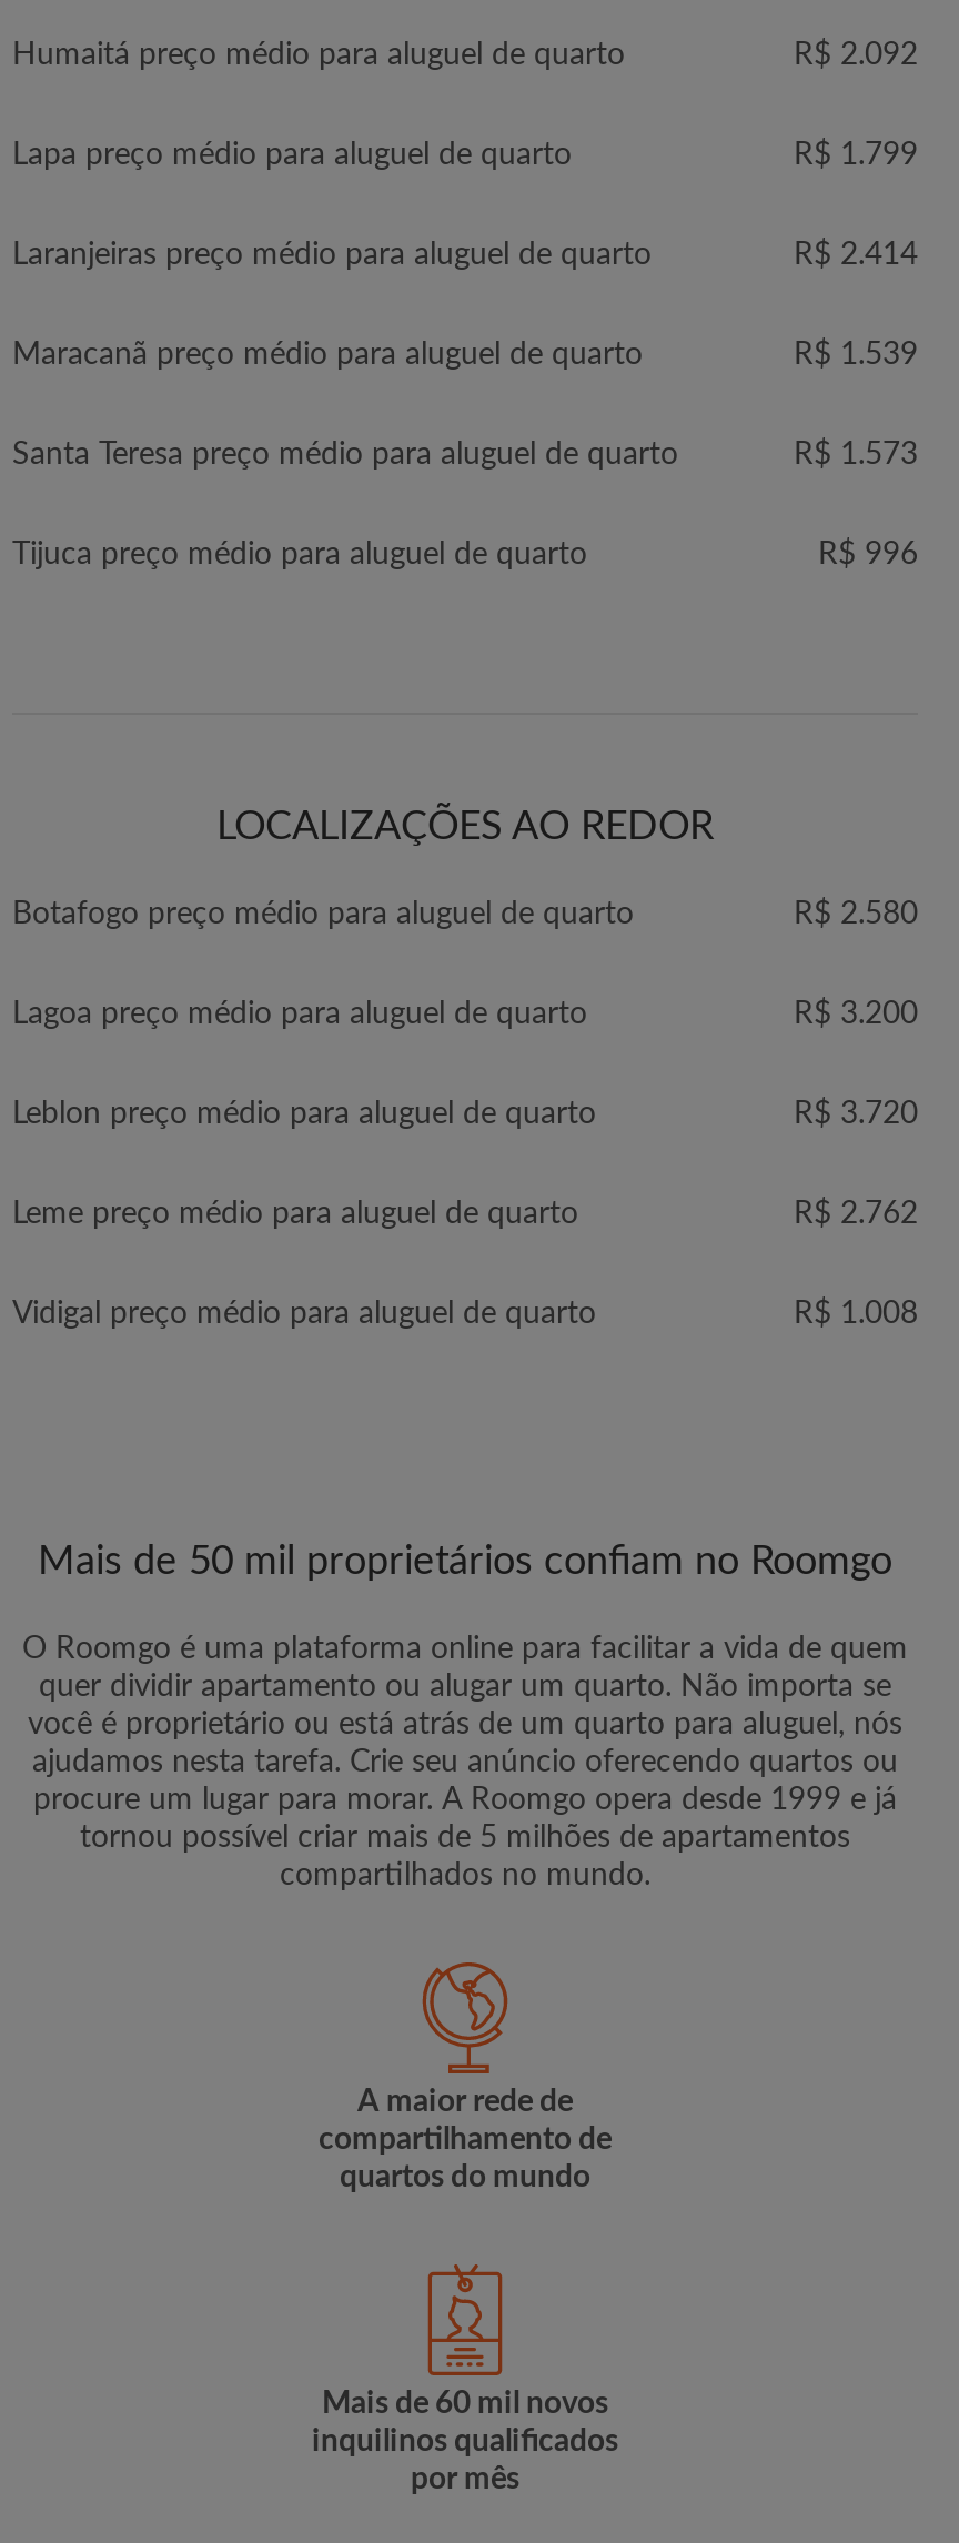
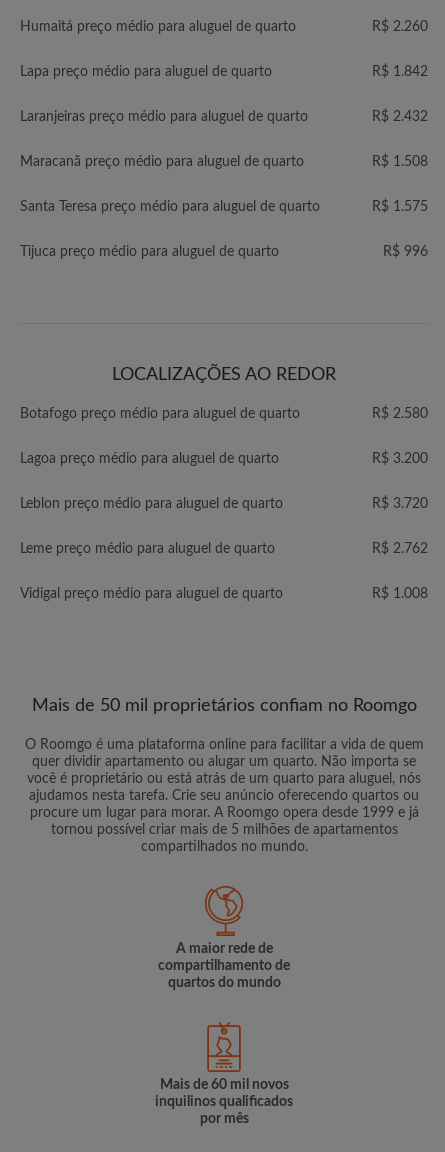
- R$ 2.092
+ R$ 2.260

- R$ 1.799
+ R$ 1.842

- R$ 2.414
+ R$ 2.432

- R$ 1.539
+ R$ 1.508

- R$ 1.573
+ R$ 1.575
